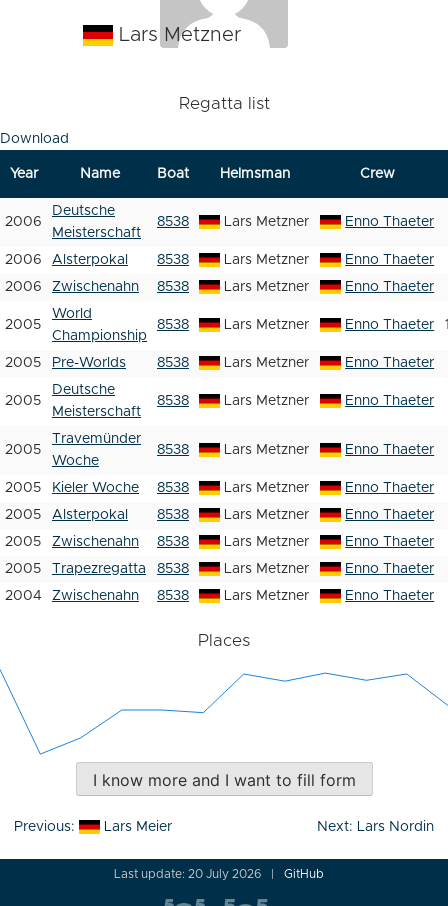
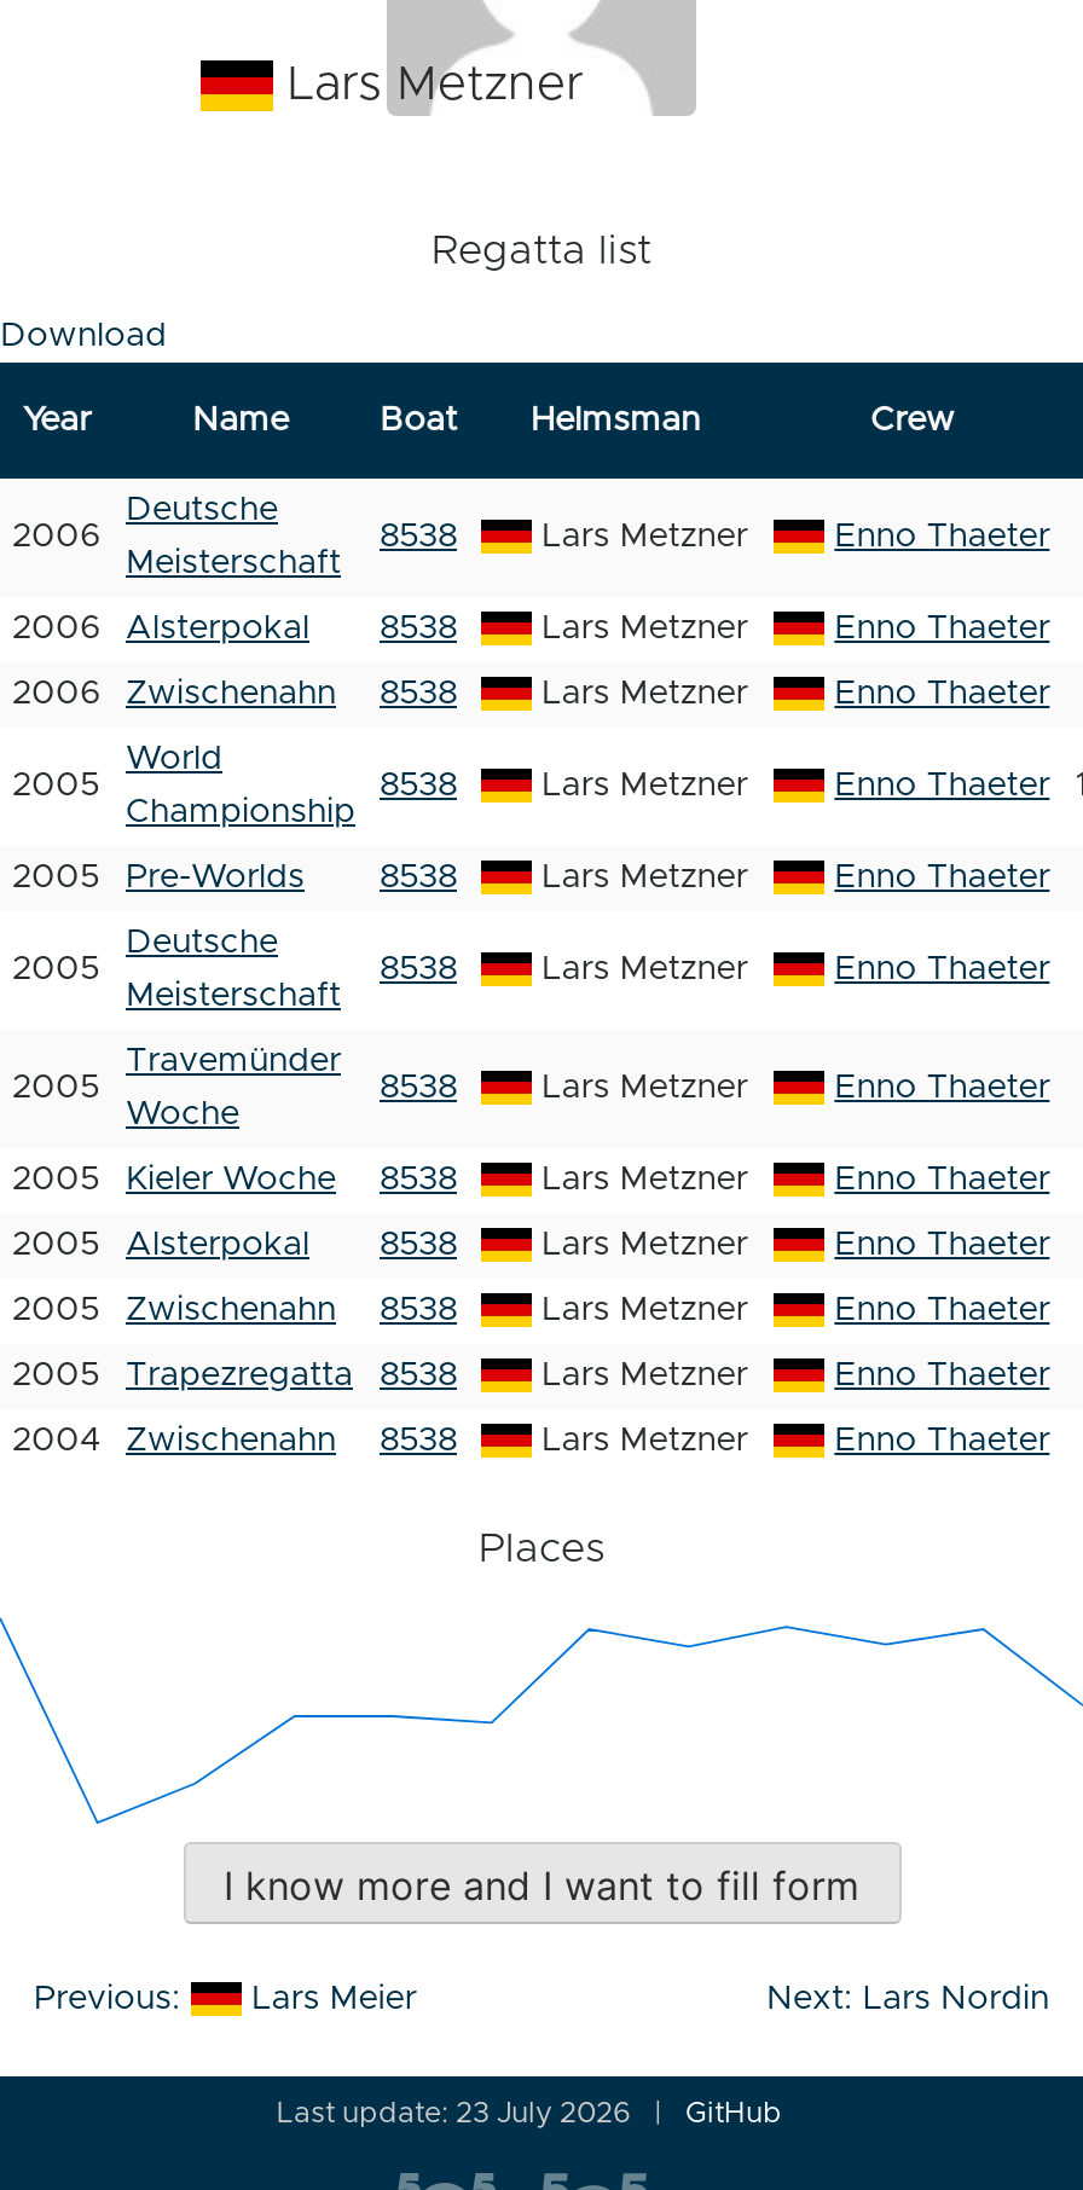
- Last update: 20 July 2026
+ Last update: 23 July 2026
